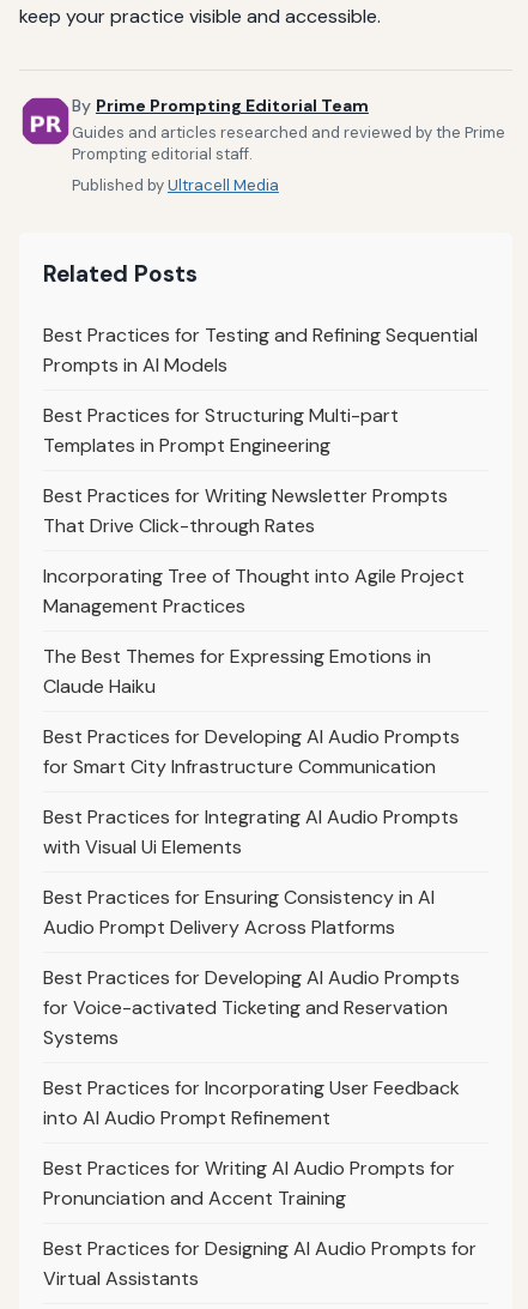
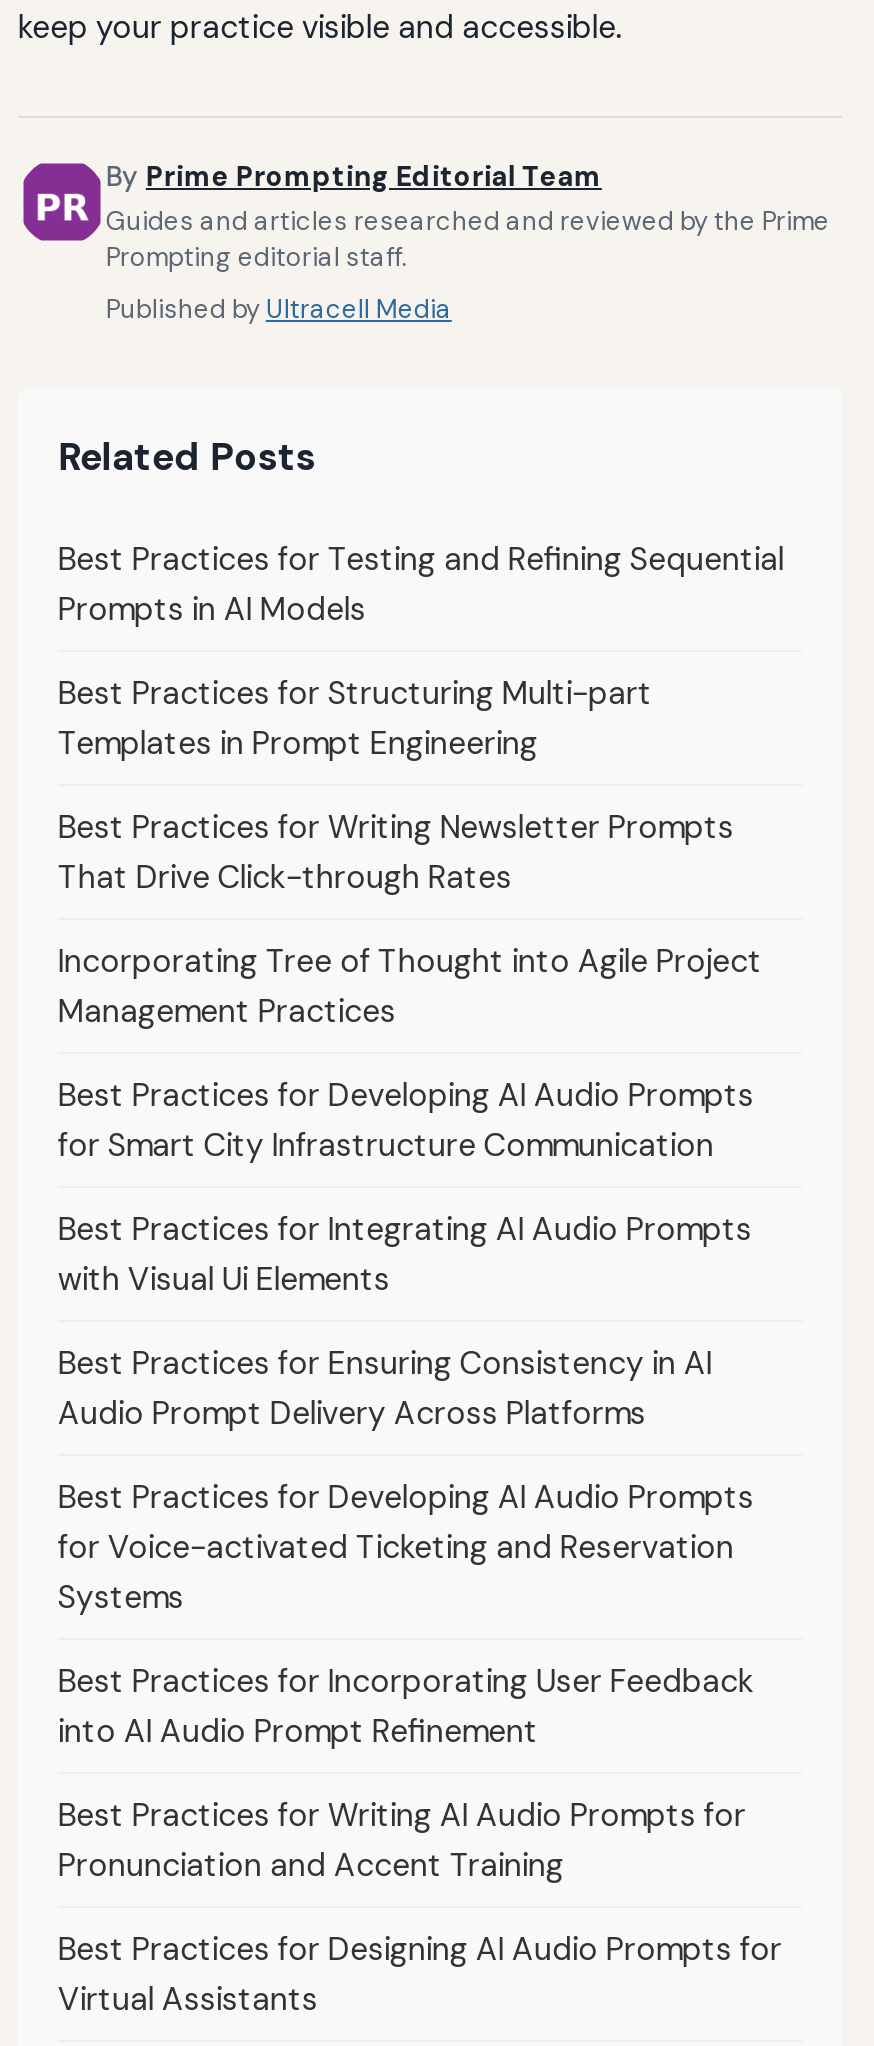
- The Best Themes for Expressing Emotions in
- Claude Haiku
